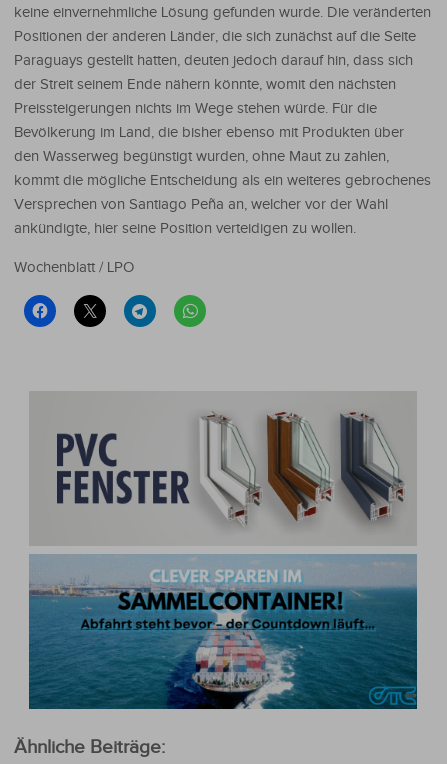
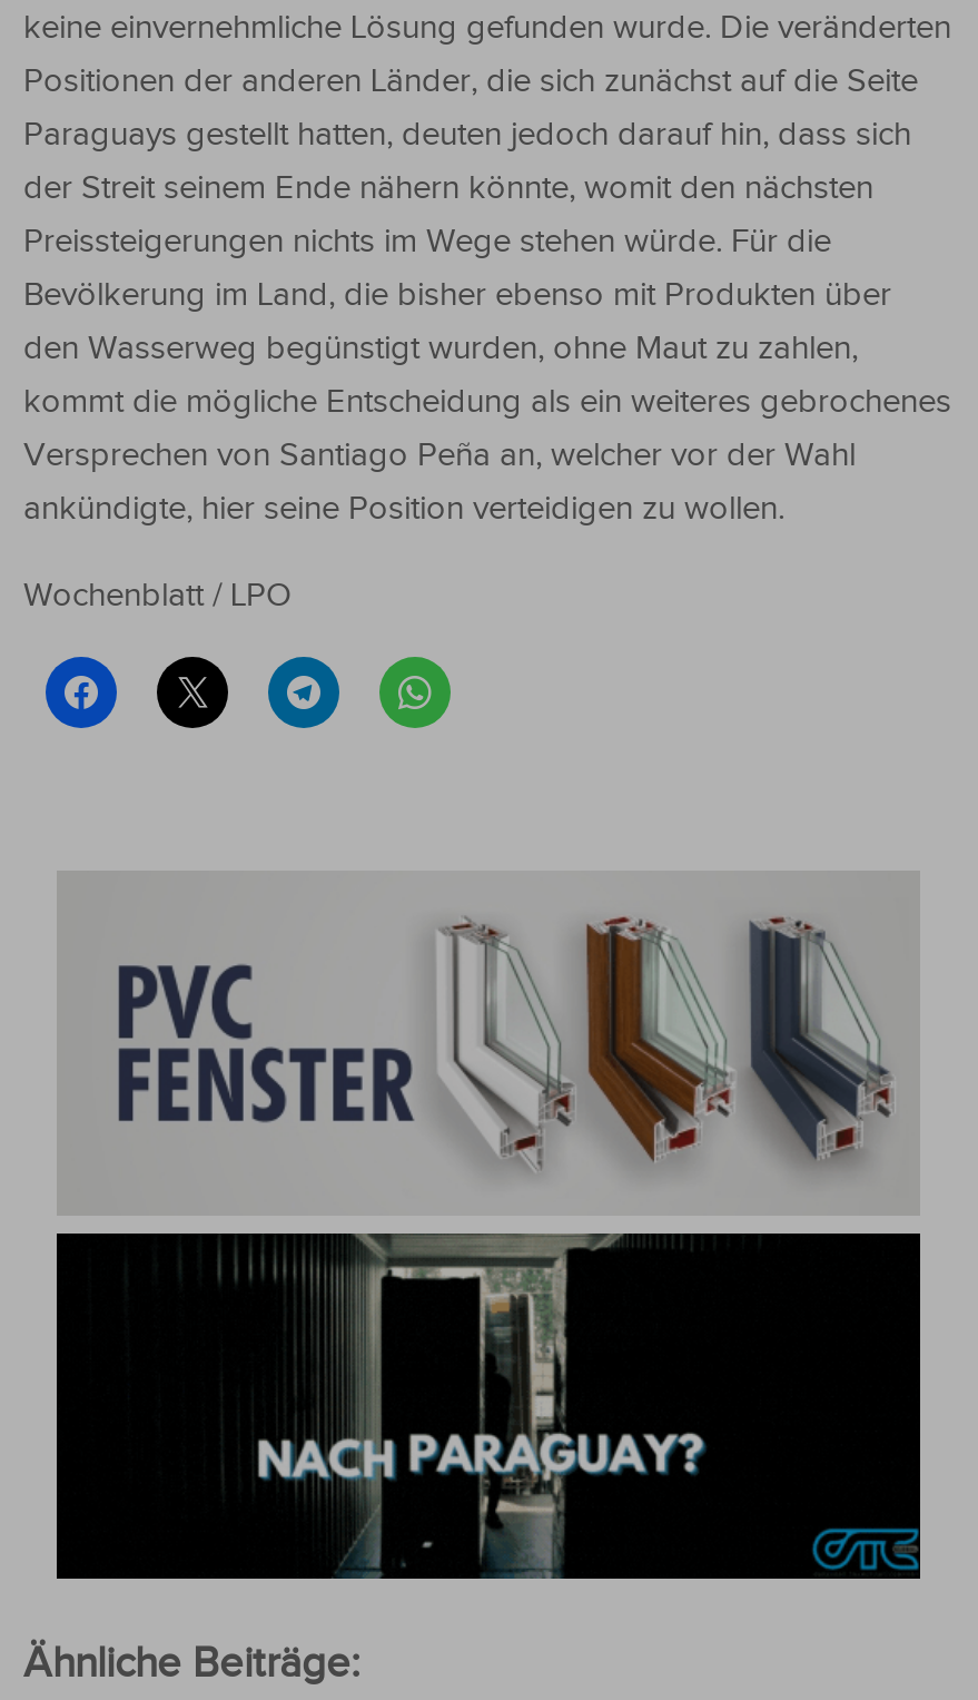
- [image]
+ [image]
